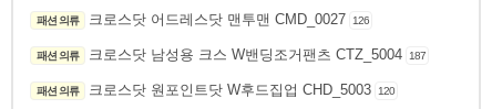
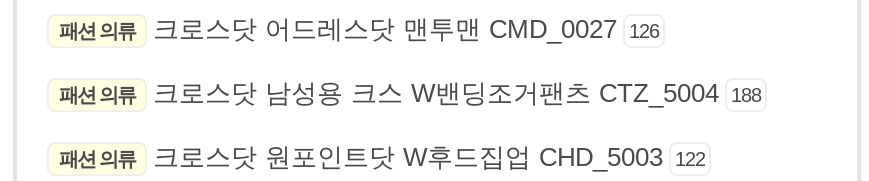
- 크로스닷 남성용 크스 W밴딩조거팬츠 CTZ_5004 187
+ 크로스닷 남성용 크스 W밴딩조거팬츠 CTZ_5004 188

- 크로스닷 원포인트닷 W후드집업 CHD_5003 120
+ 크로스닷 원포인트닷 W후드집업 CHD_5003 122
